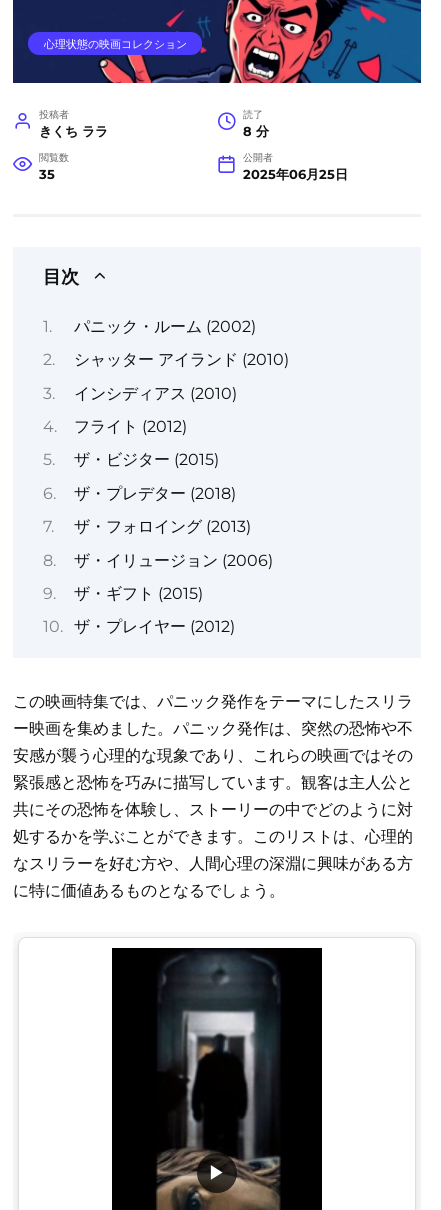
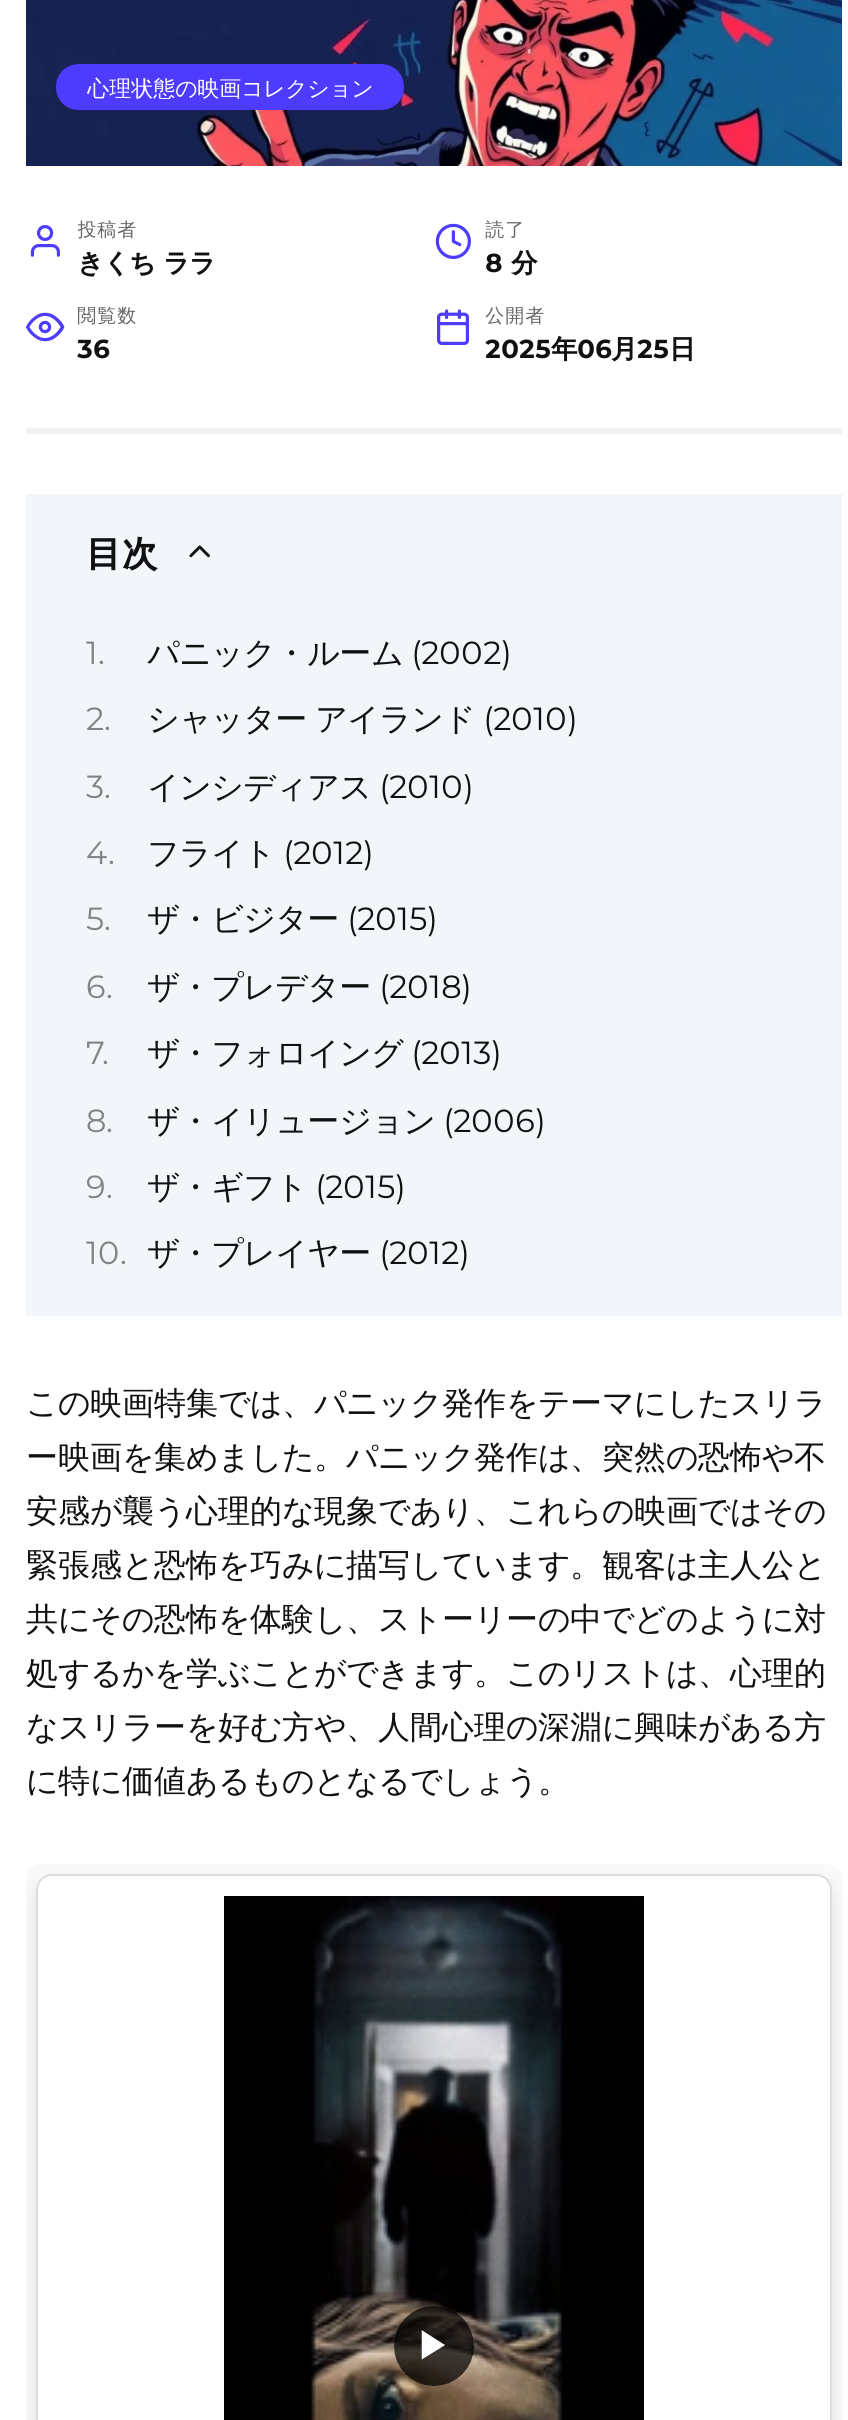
- 35
+ 36
